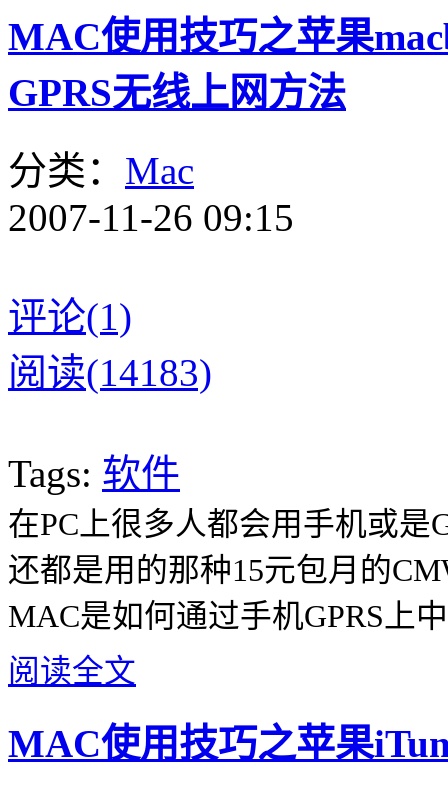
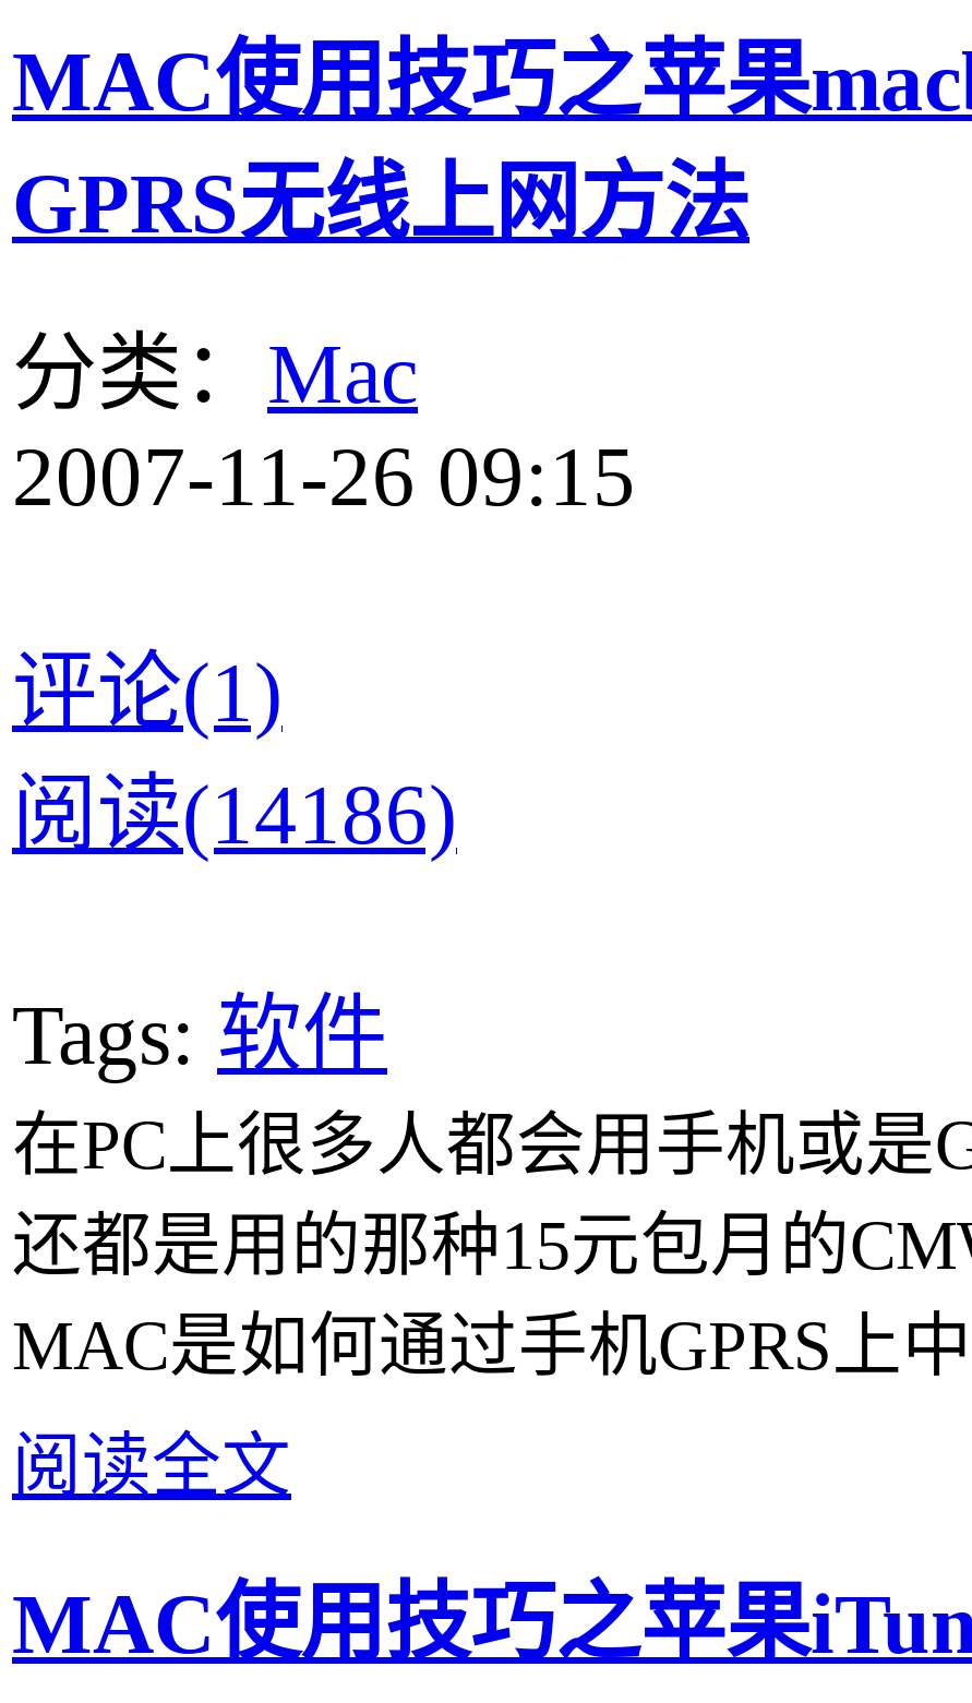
- 阅读(14183)
+ 阅读(14186)
